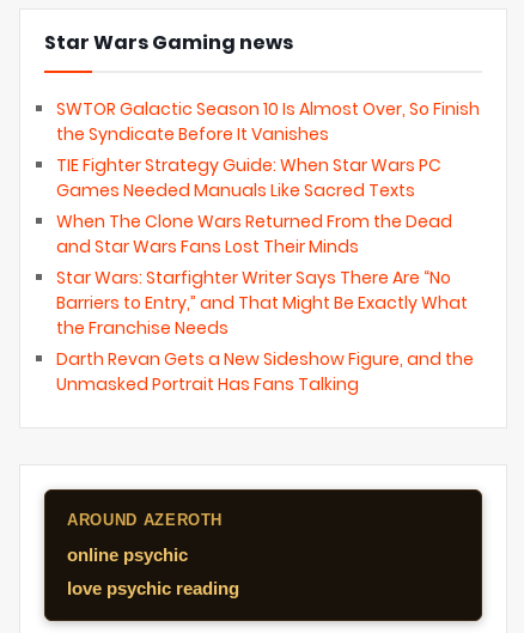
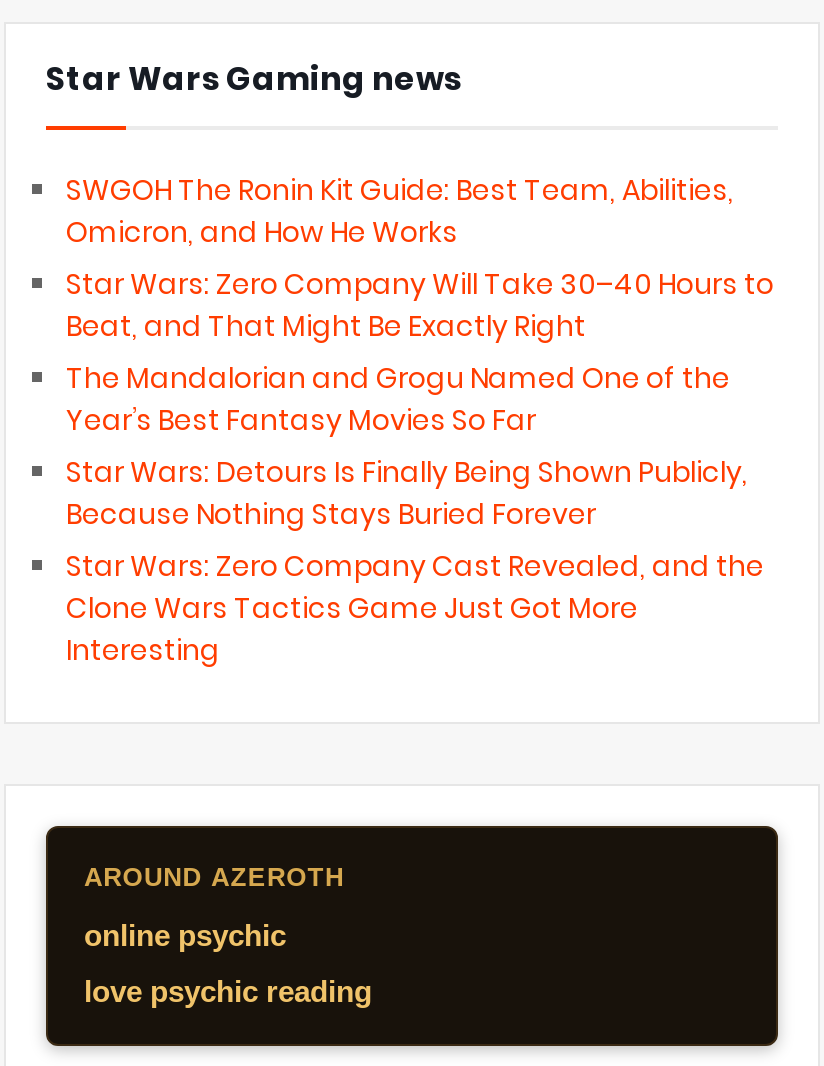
- SWTOR Galactic Season 10 Is Almost Over, So Finish
- the Syndicate Before It Vanishes
- TIE Fighter Strategy Guide: When Star Wars PC
- Games Needed Manuals Like Sacred Texts
- When The Clone Wars Returned From the Dead
- and Star Wars Fans Lost Their Minds
- Star Wars: Starfighter Writer Says There Are “No
- Barriers to Entry,” and That Might Be Exactly What
- the Franchise Needs
- Darth Revan Gets a New Sideshow Figure, and the
- Unmasked Portrait Has Fans Talking
+ SWGOH The Ronin Kit Guide: Best Team, Abilities,
+ Omicron, and How He Works
+ Star Wars: Zero Company Will Take 30–40 Hours to
+ Beat, and That Might Be Exactly Right
+ The Mandalorian and Grogu Named One of the
+ Year’s Best Fantasy Movies So Far
+ Star Wars: Detours Is Finally Being Shown Publicly,
+ Because Nothing Stays Buried Forever
+ Star Wars: Zero Company Cast Revealed, and the
+ Clone Wars Tactics Game Just Got More
+ Interesting
